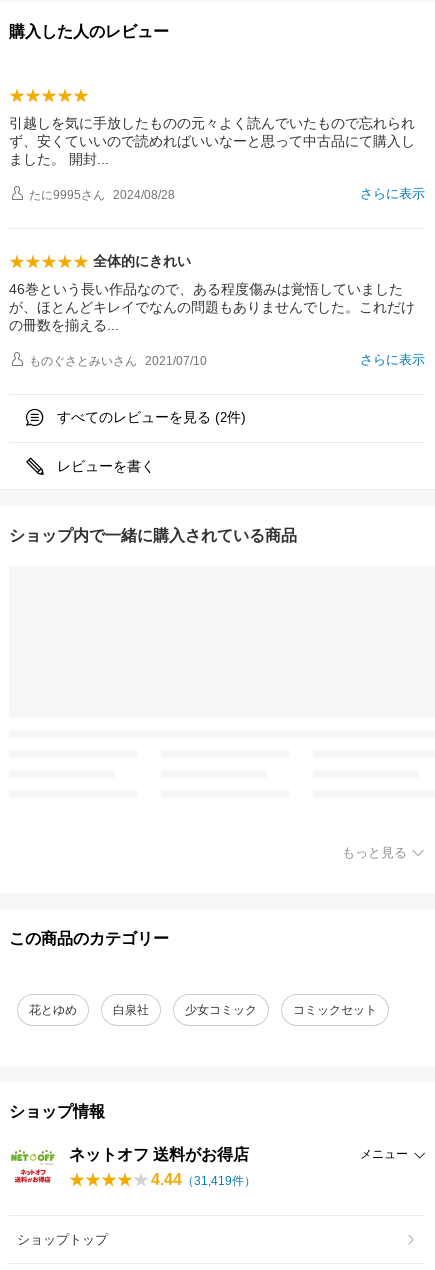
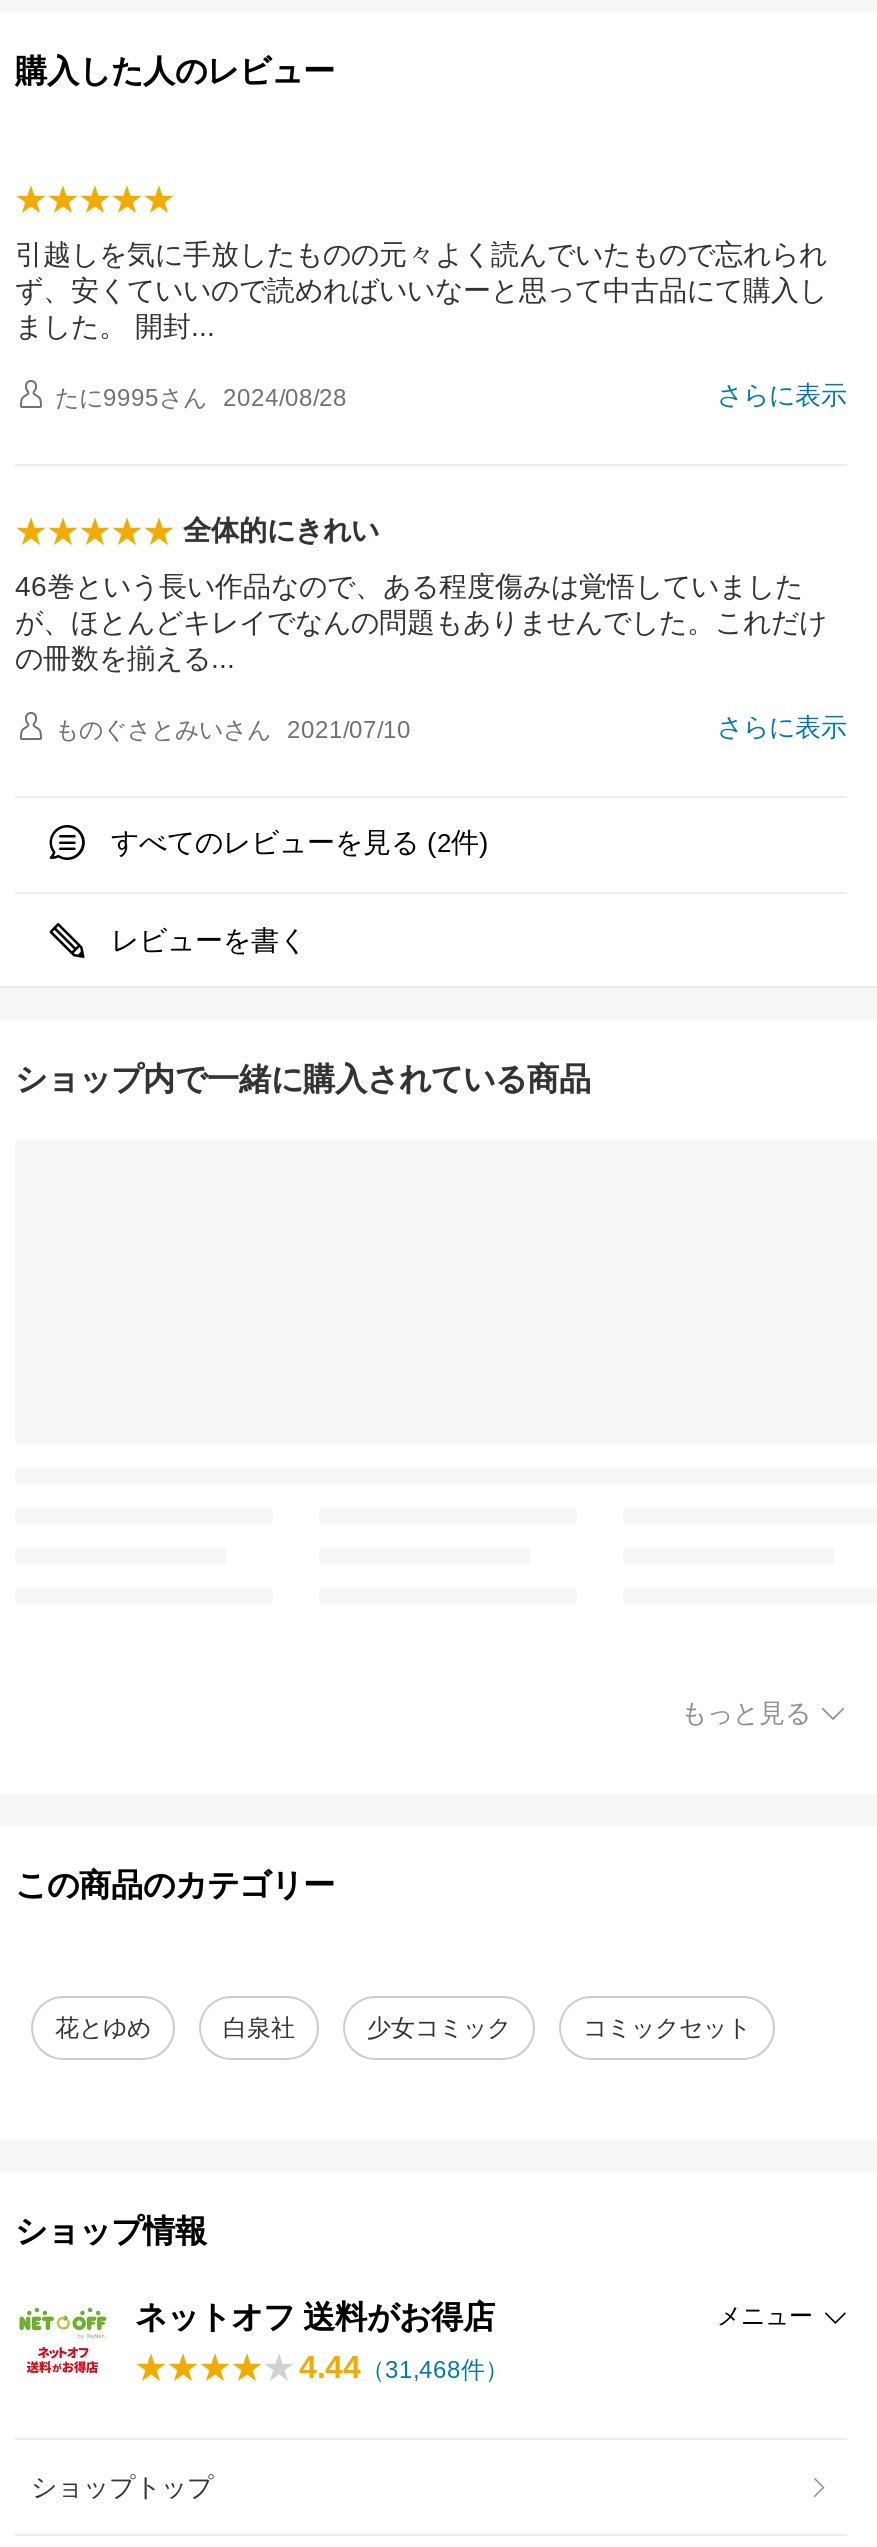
- 4.44（31,419件）
+ 4.44（31,468件）
